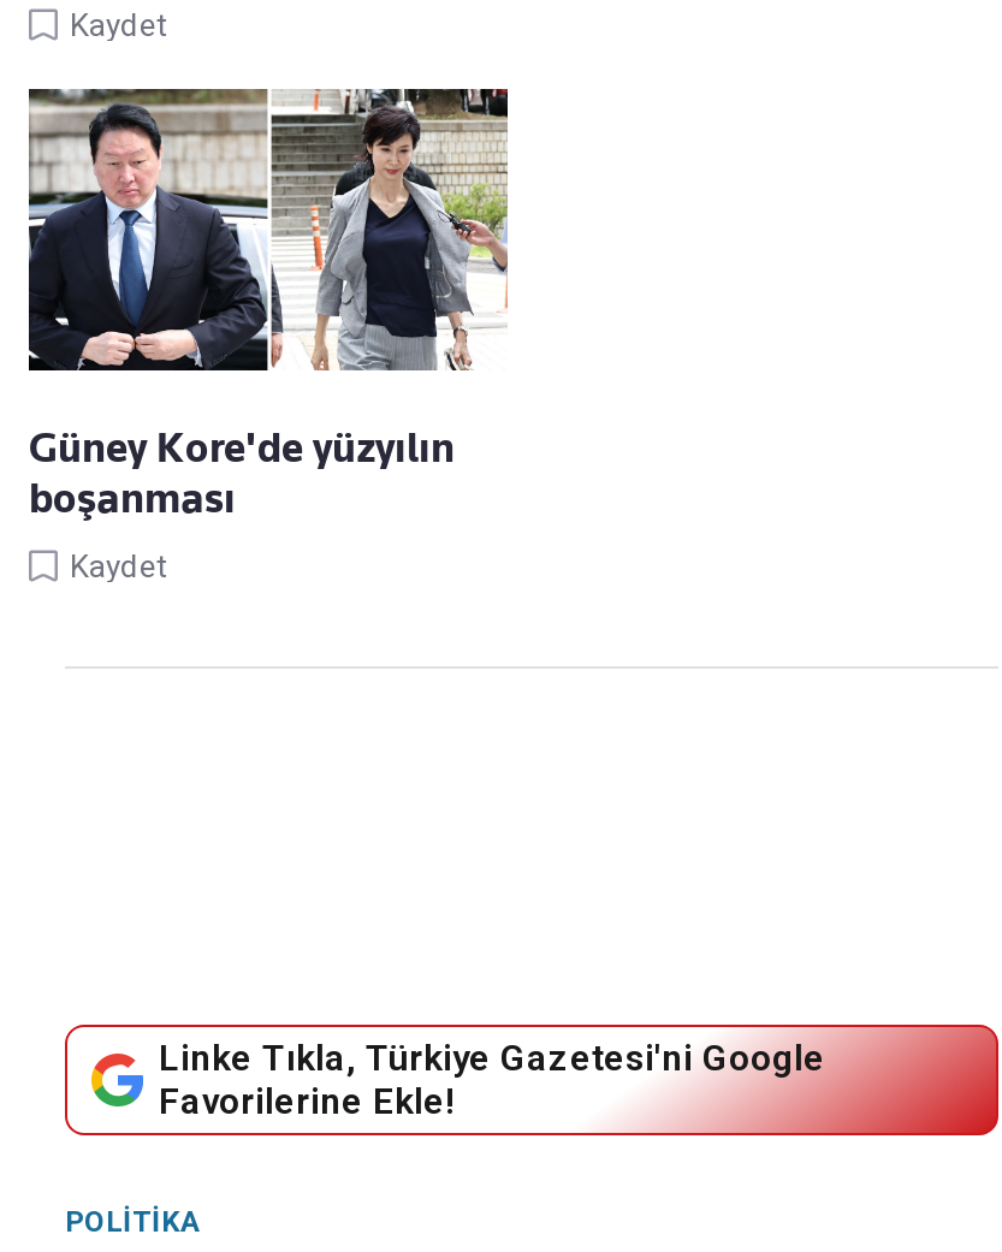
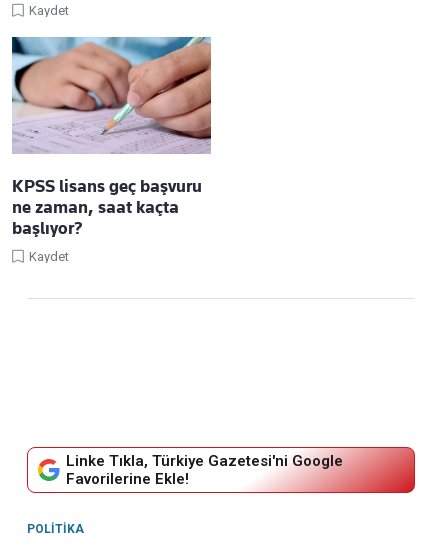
- [image]
- Güney Kore'de yüzyılın
- boşanması
+ [image]
+ KPSS lisans geç başvuru
+ ne zaman, saat kaçta
+ başlıyor?
